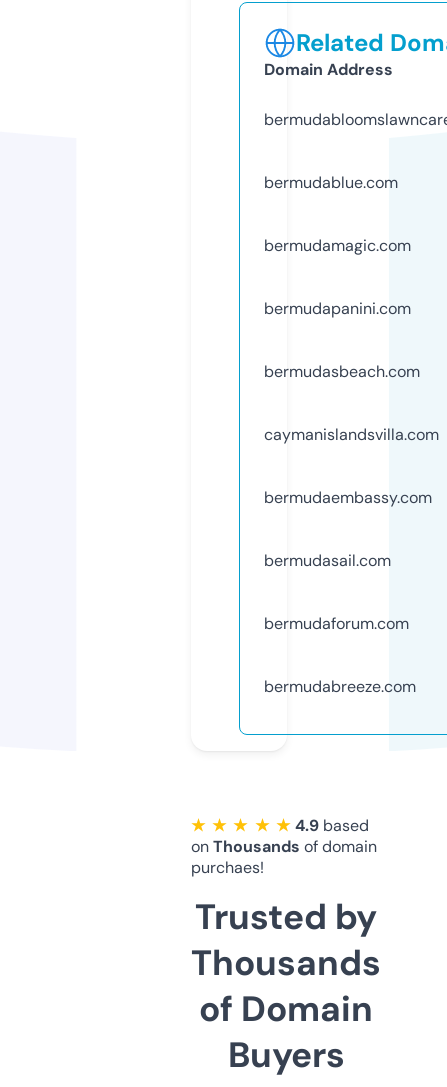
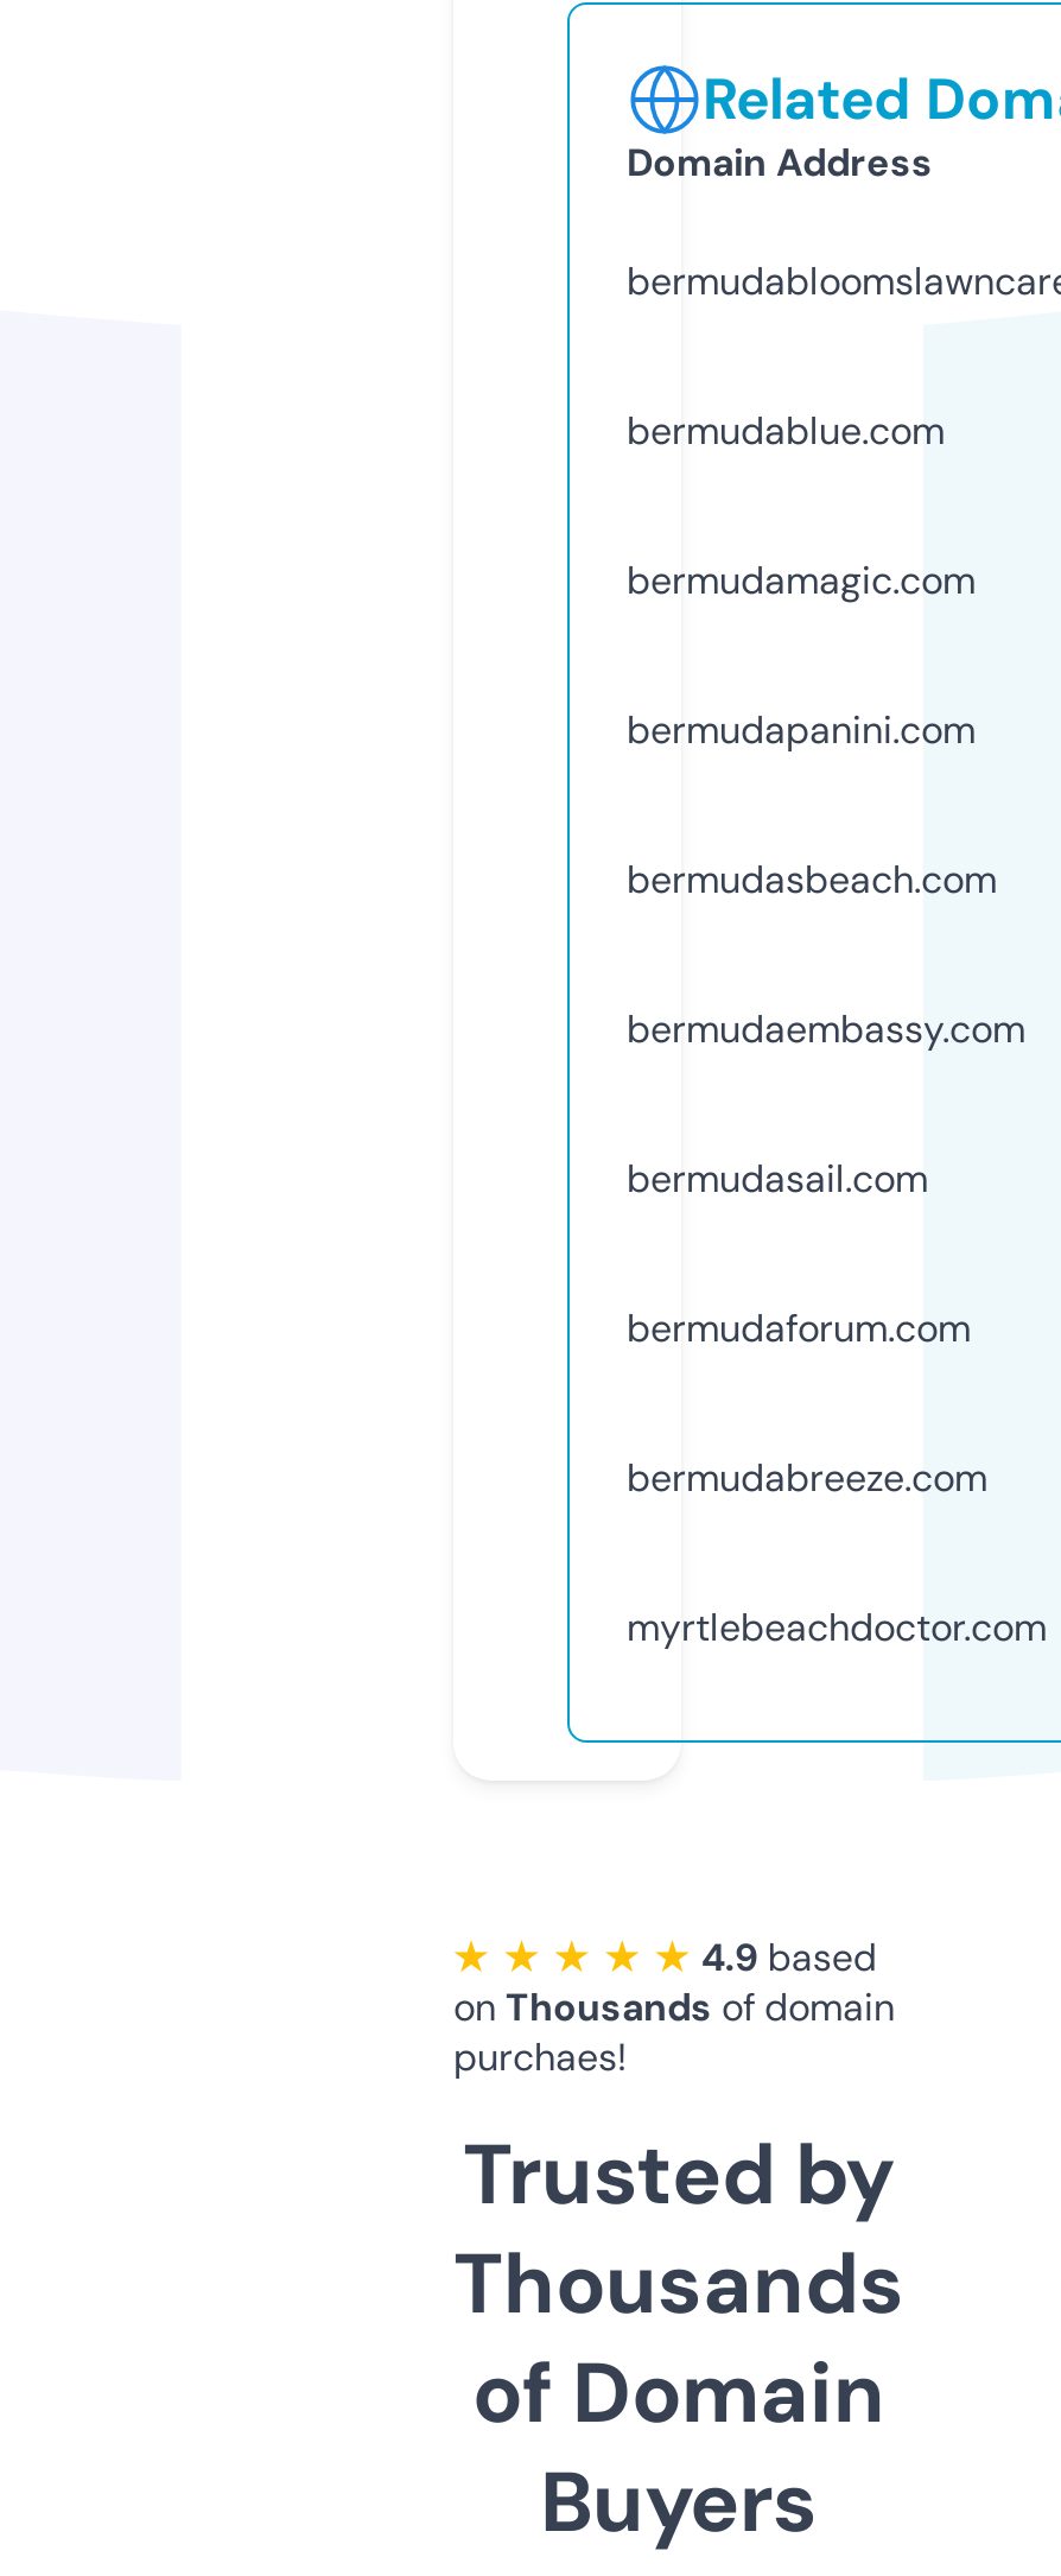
- caymanislandsvilla.com

moved up: bermudaembassy.com | bermudasail.com | bermudaforum.com | bermudabreeze.com

+ myrtlebeachdoctor.com
